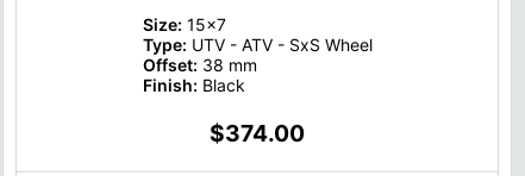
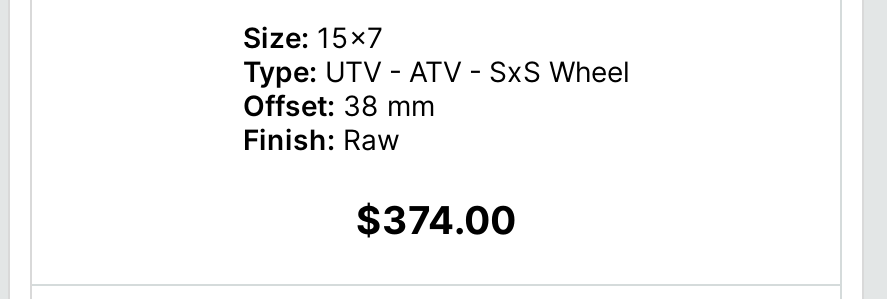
- Finish: Black
+ Finish: Raw
